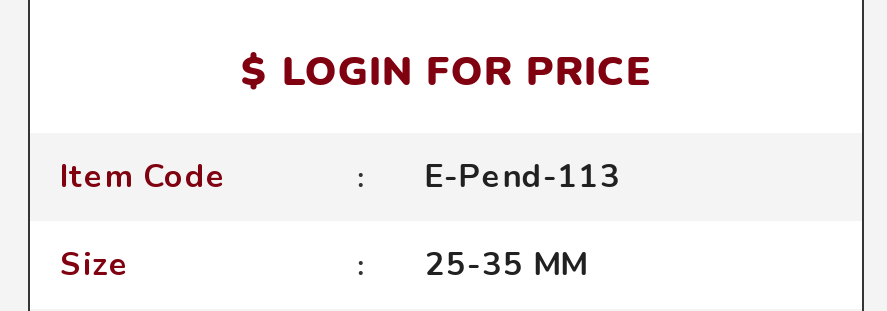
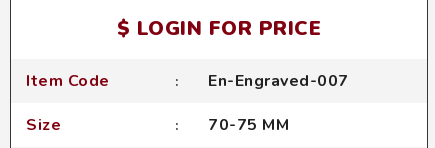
- E-Pend-113
+ En-Engraved-007

- 25-35 MM
+ 70-75 MM
